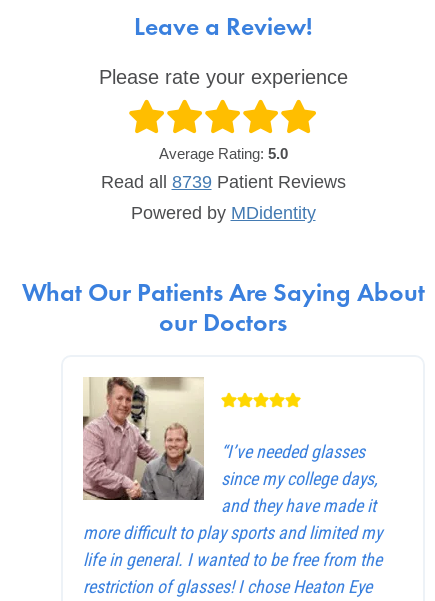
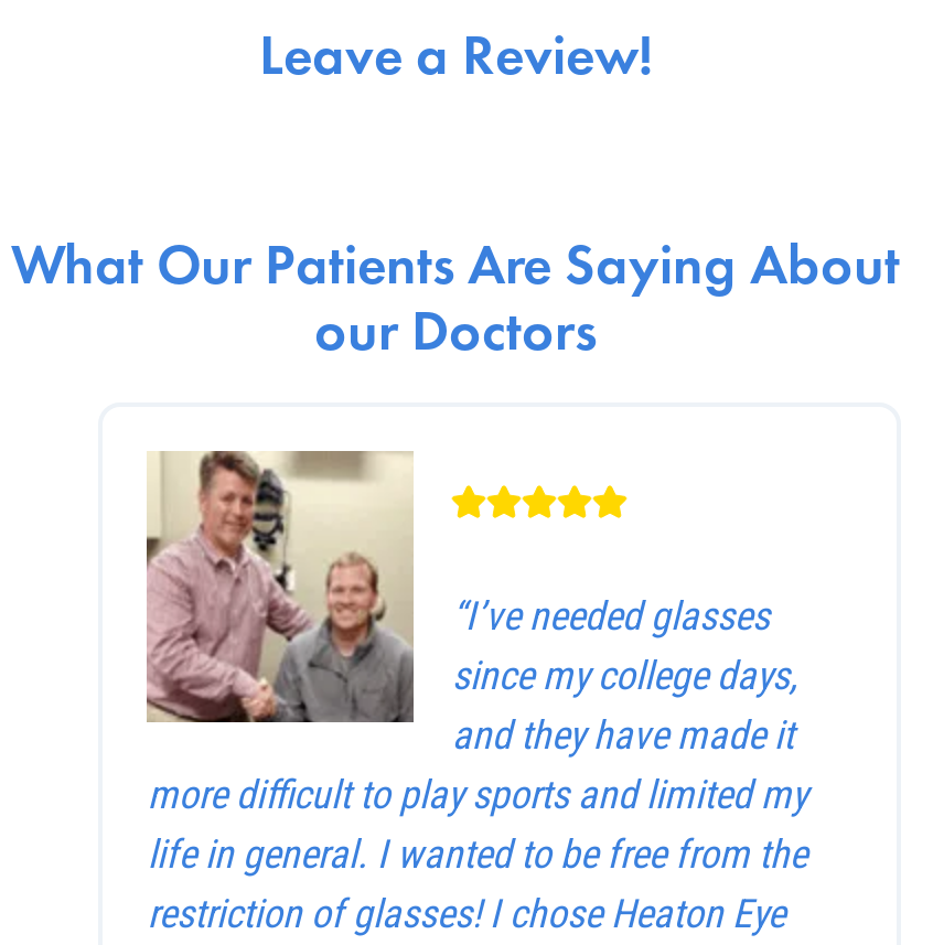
- Please rate your experience

- [image]
- Average Rating: 5.0
- Read all 8739 Patient Reviews
- Powered by MDidentity
